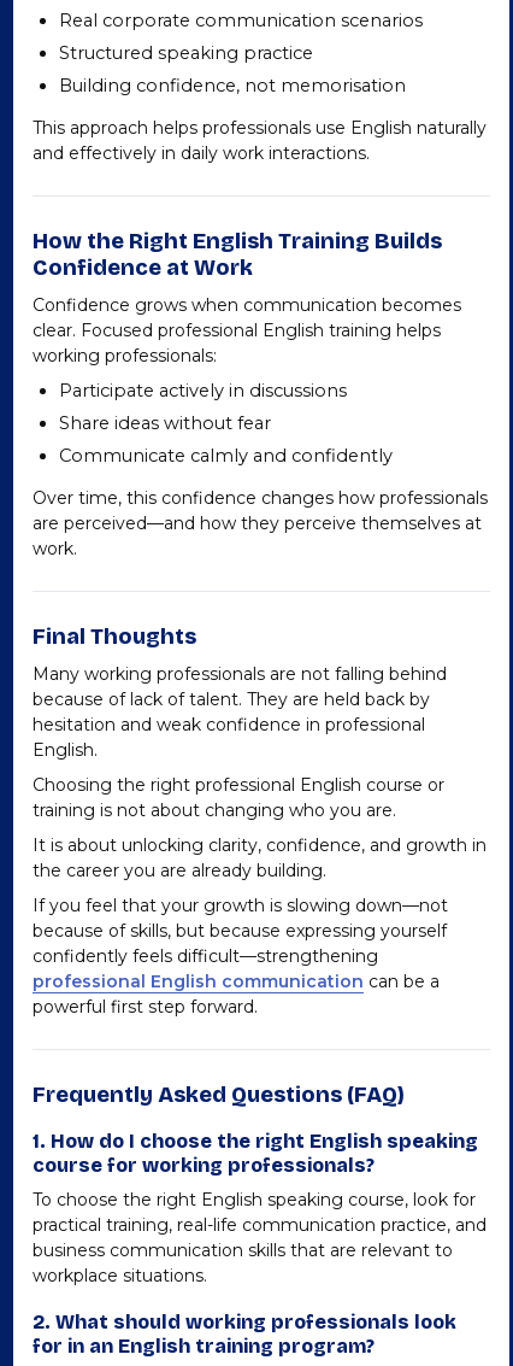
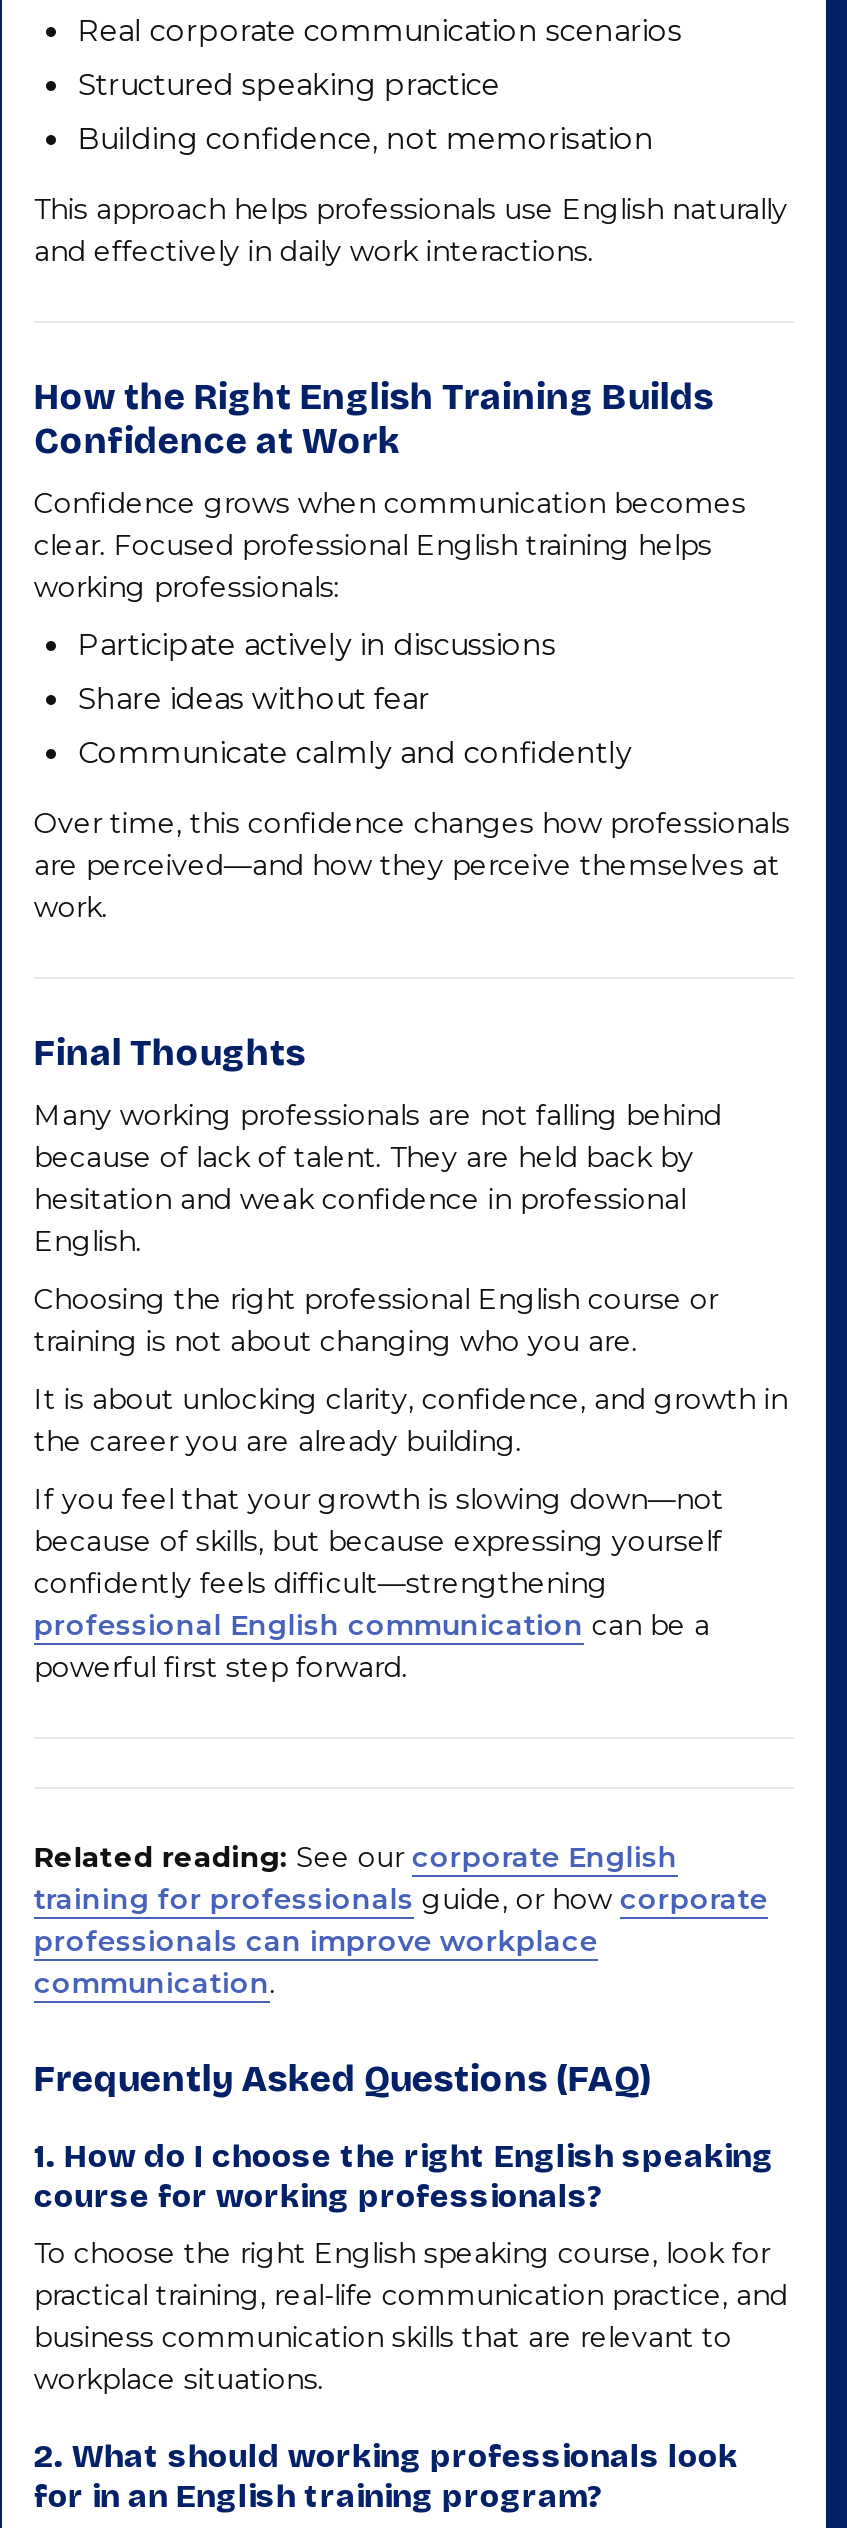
+ Related reading: See our corporate English
+ training for professionals guide, or how corporate
+ professionals can improve workplace
+ communication.
